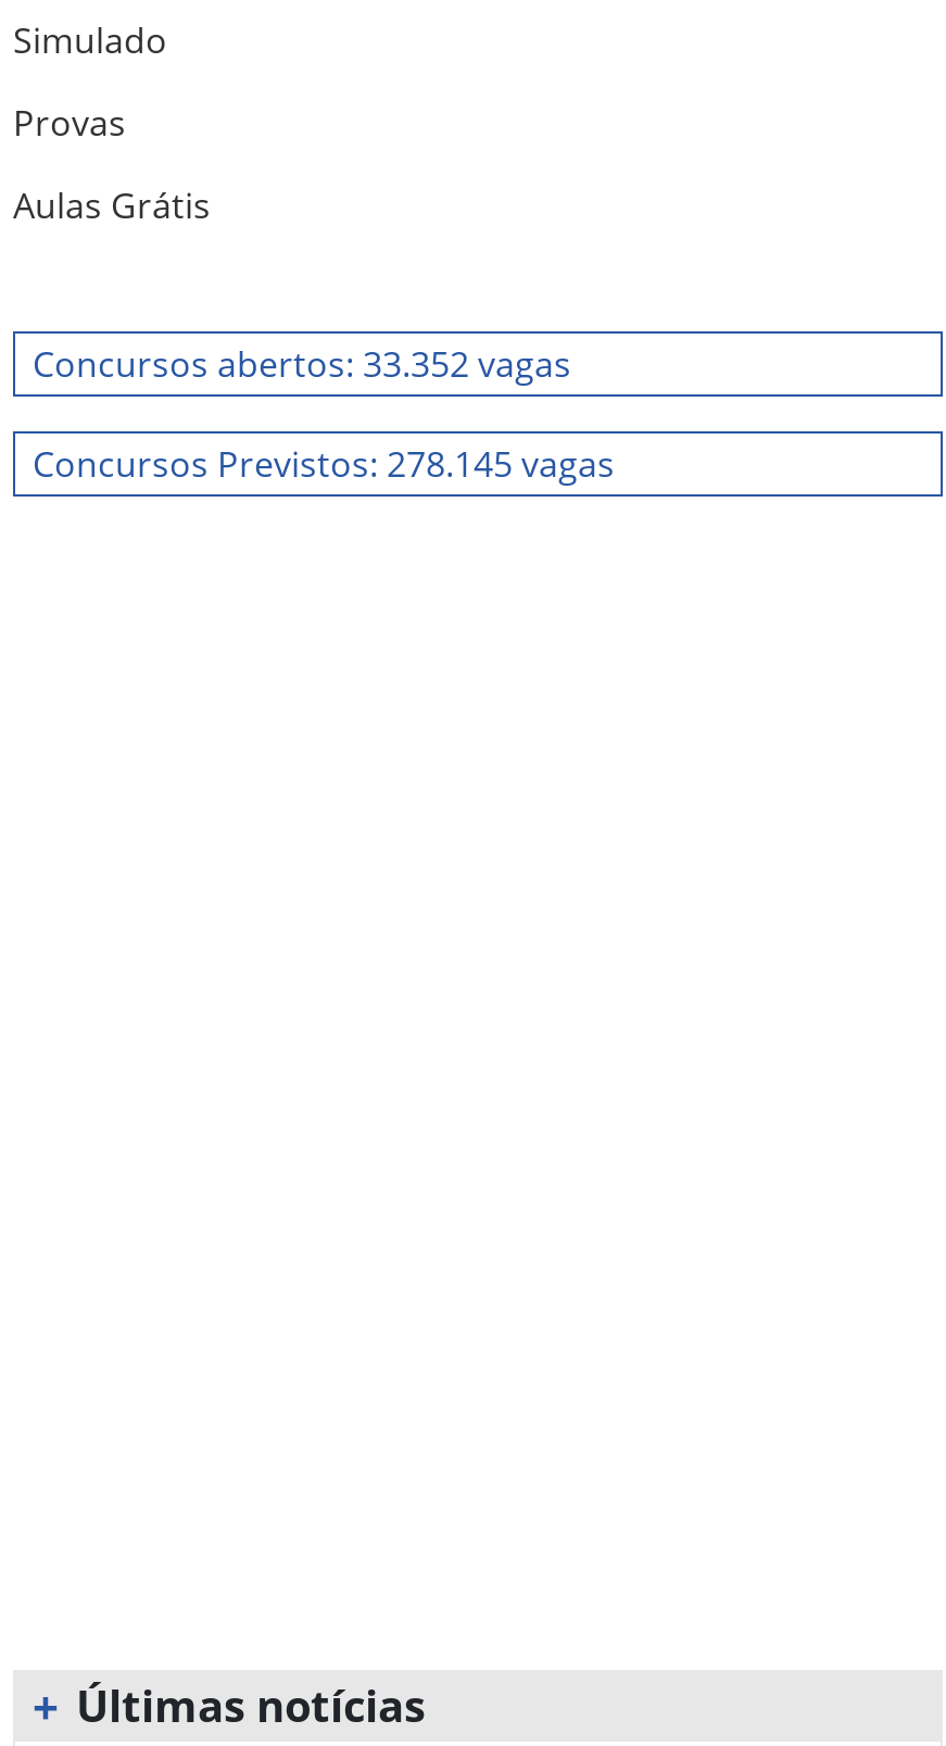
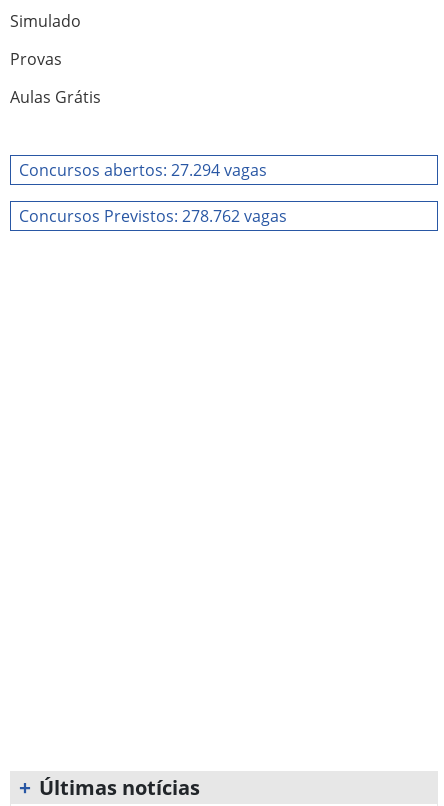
- Concursos abertos: 33.352 vagas
+ Concursos abertos: 27.294 vagas

- Concursos Previstos: 278.145 vagas
+ Concursos Previstos: 278.762 vagas
